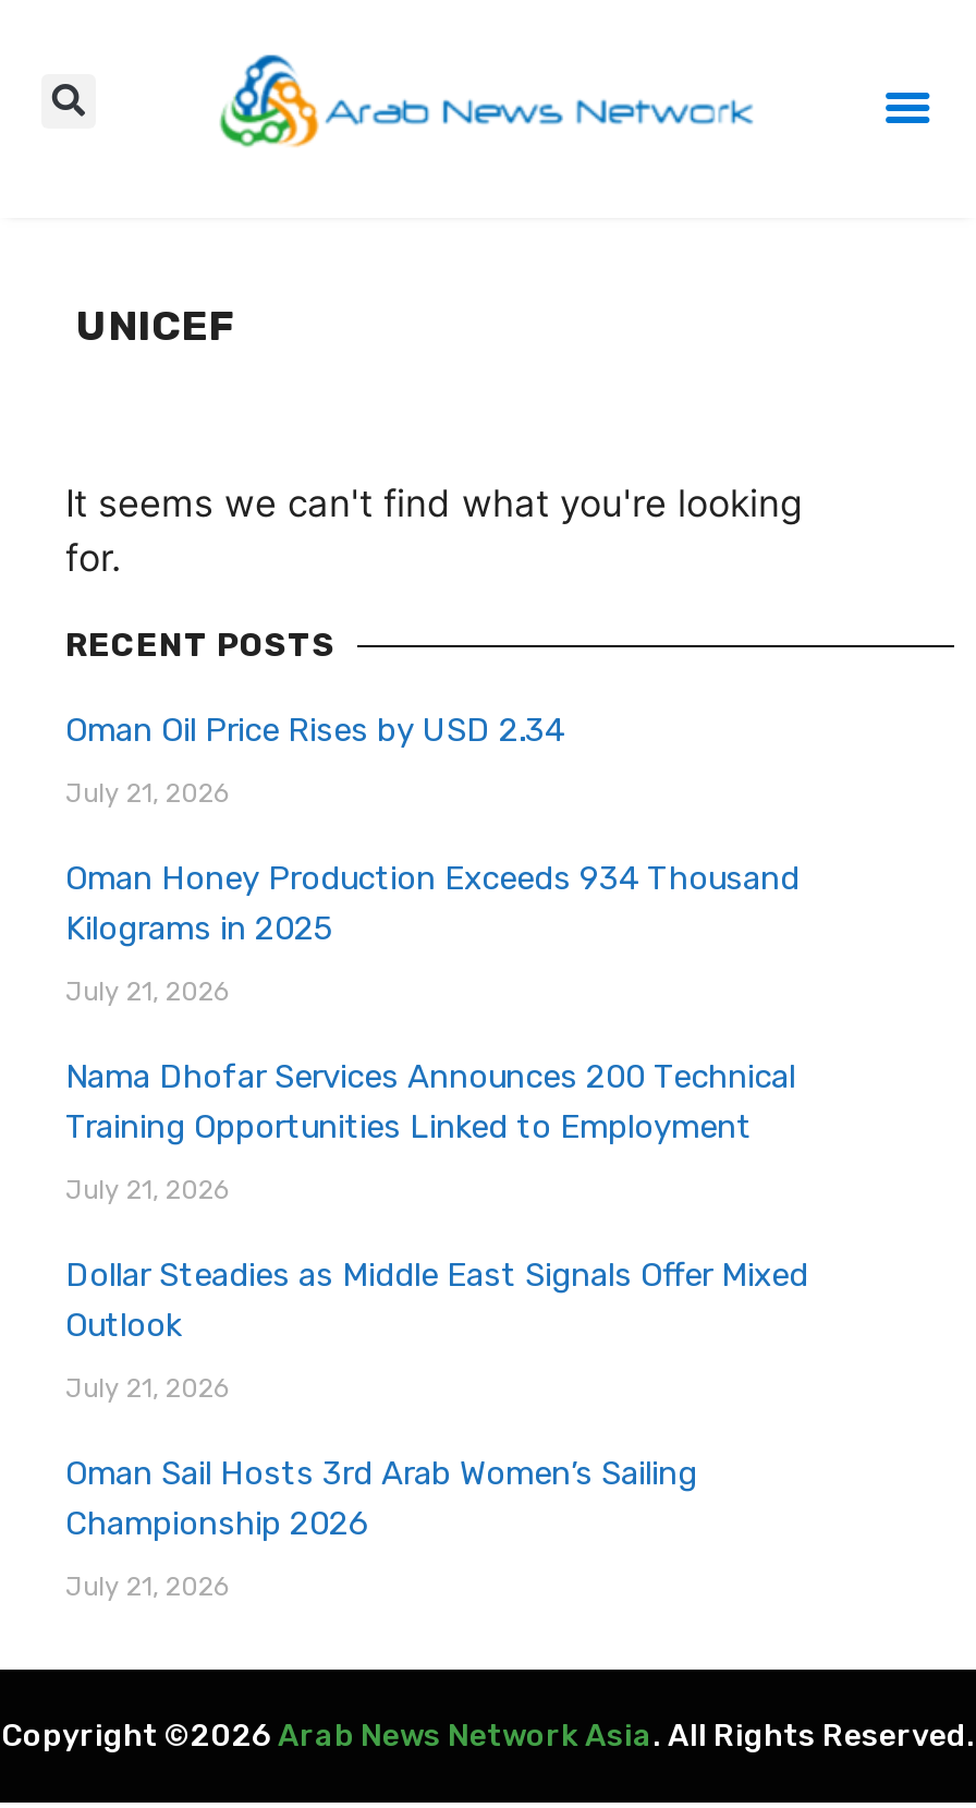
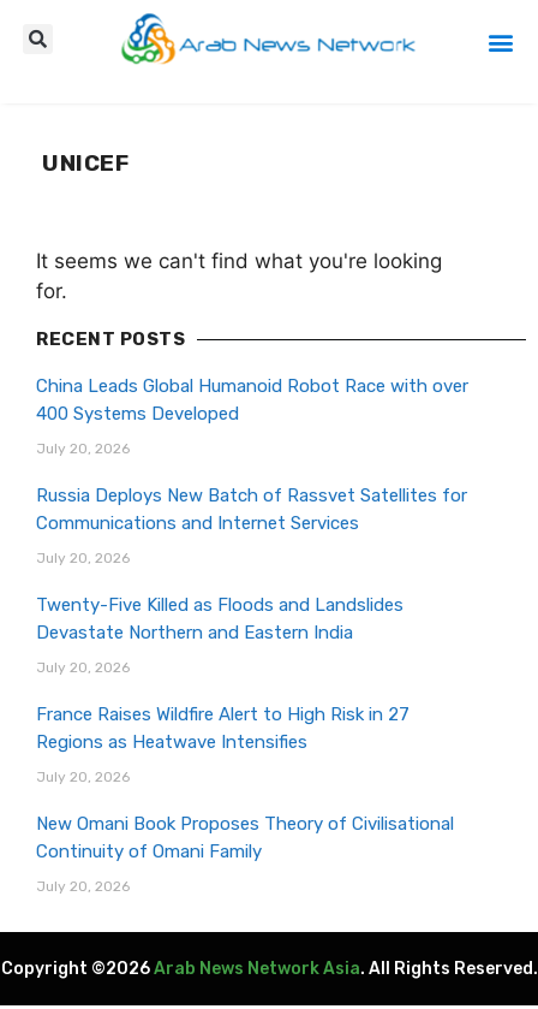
- Oman Oil Price Rises by USD 2.34
+ China Leads Global Humanoid Robot Race with over
+ 400 Systems Developed

- July 21, 2026
+ July 20, 2026

- Oman Honey Production Exceeds 934 Thousand
- Kilograms in 2025
+ Russia Deploys New Batch of Rassvet Satellites for
+ Communications and Internet Services

- July 21, 2026
+ July 20, 2026

- Nama Dhofar Services Announces 200 Technical
- Training Opportunities Linked to Employment
+ Twenty-Five Killed as Floods and Landslides
+ Devastate Northern and Eastern India

- July 21, 2026
+ July 20, 2026

- Dollar Steadies as Middle East Signals Offer Mixed
- Outlook
+ France Raises Wildfire Alert to High Risk in 27
+ Regions as Heatwave Intensifies

- July 21, 2026
+ July 20, 2026

- Oman Sail Hosts 3rd Arab Women’s Sailing
- Championship 2026
+ New Omani Book Proposes Theory of Civilisational
+ Continuity of Omani Family

- July 21, 2026
+ July 20, 2026
